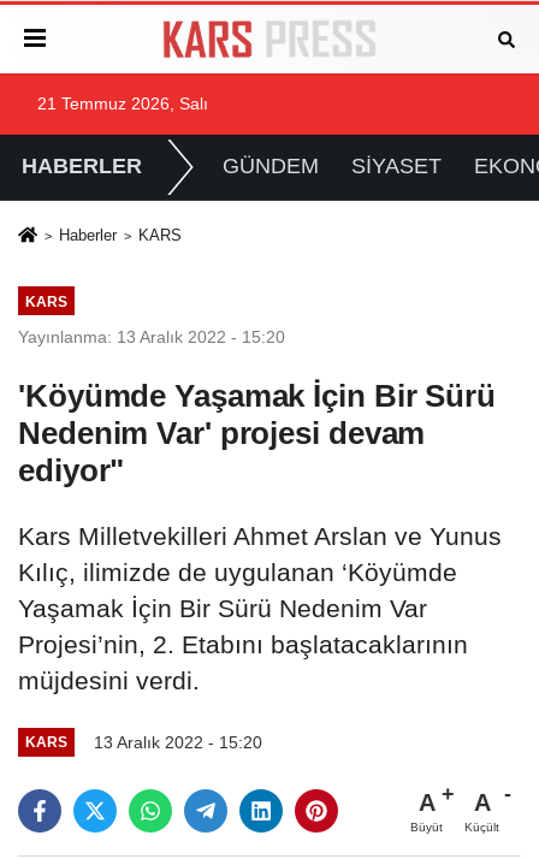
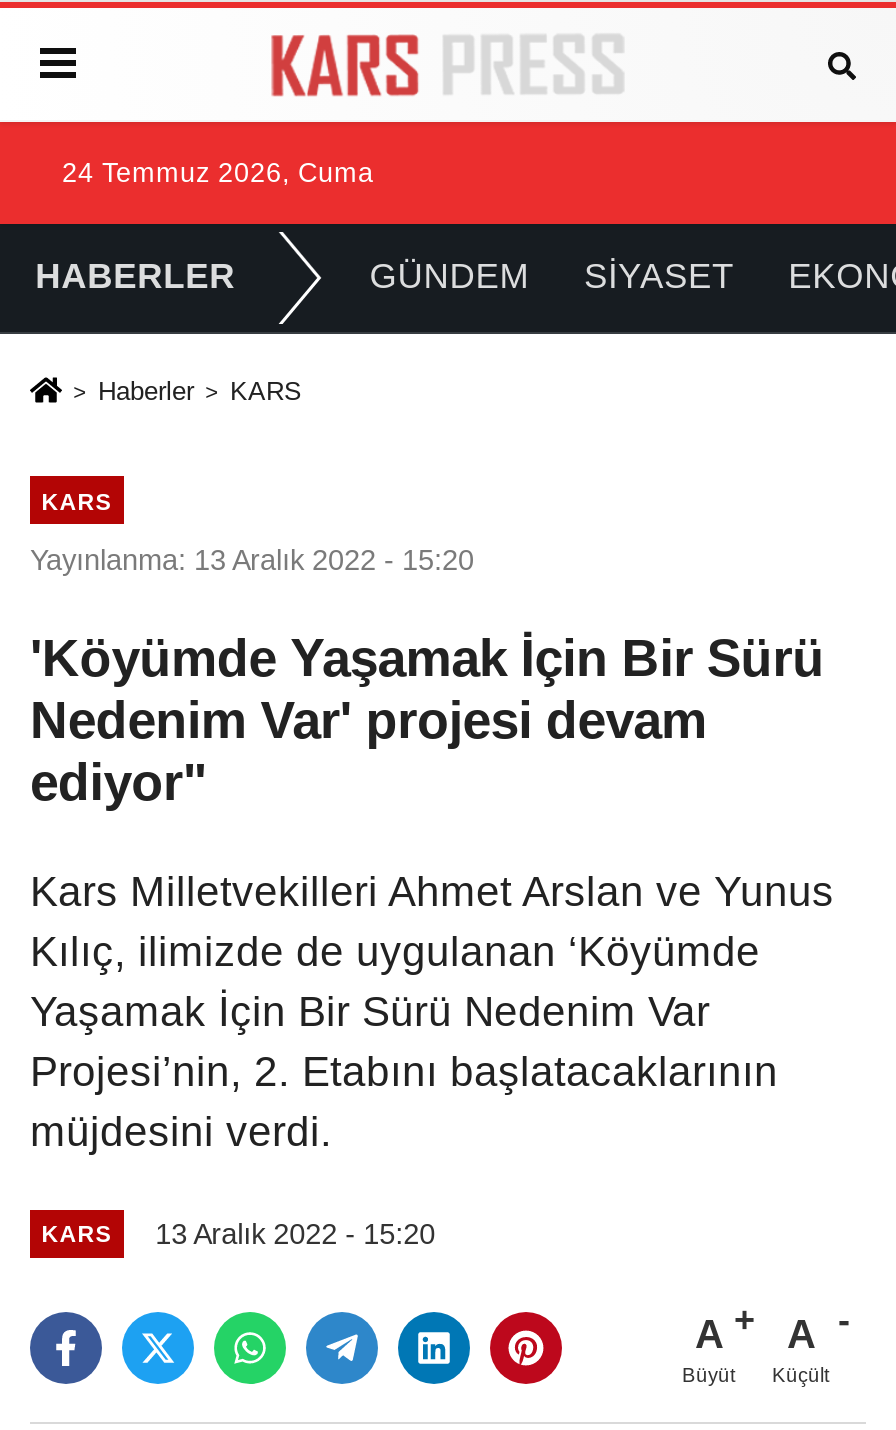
- 21 Temmuz 2026, Salı
+ 24 Temmuz 2026, Cuma
